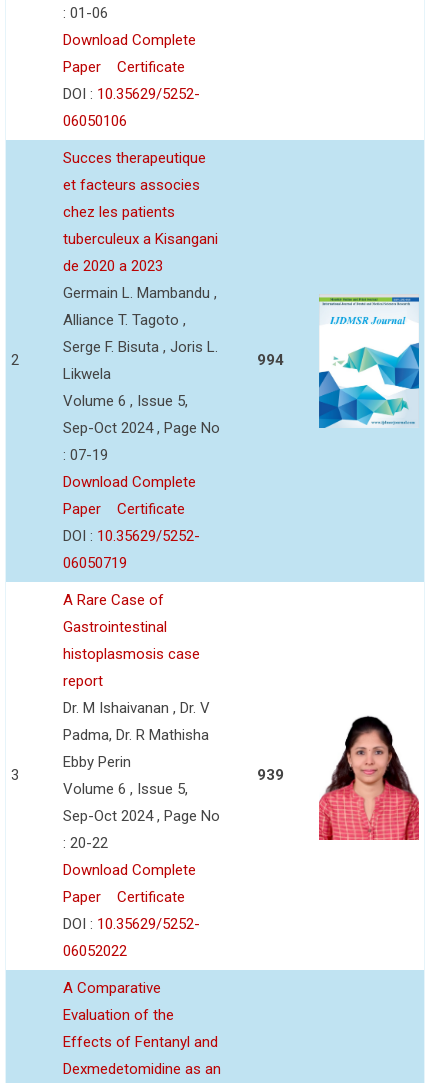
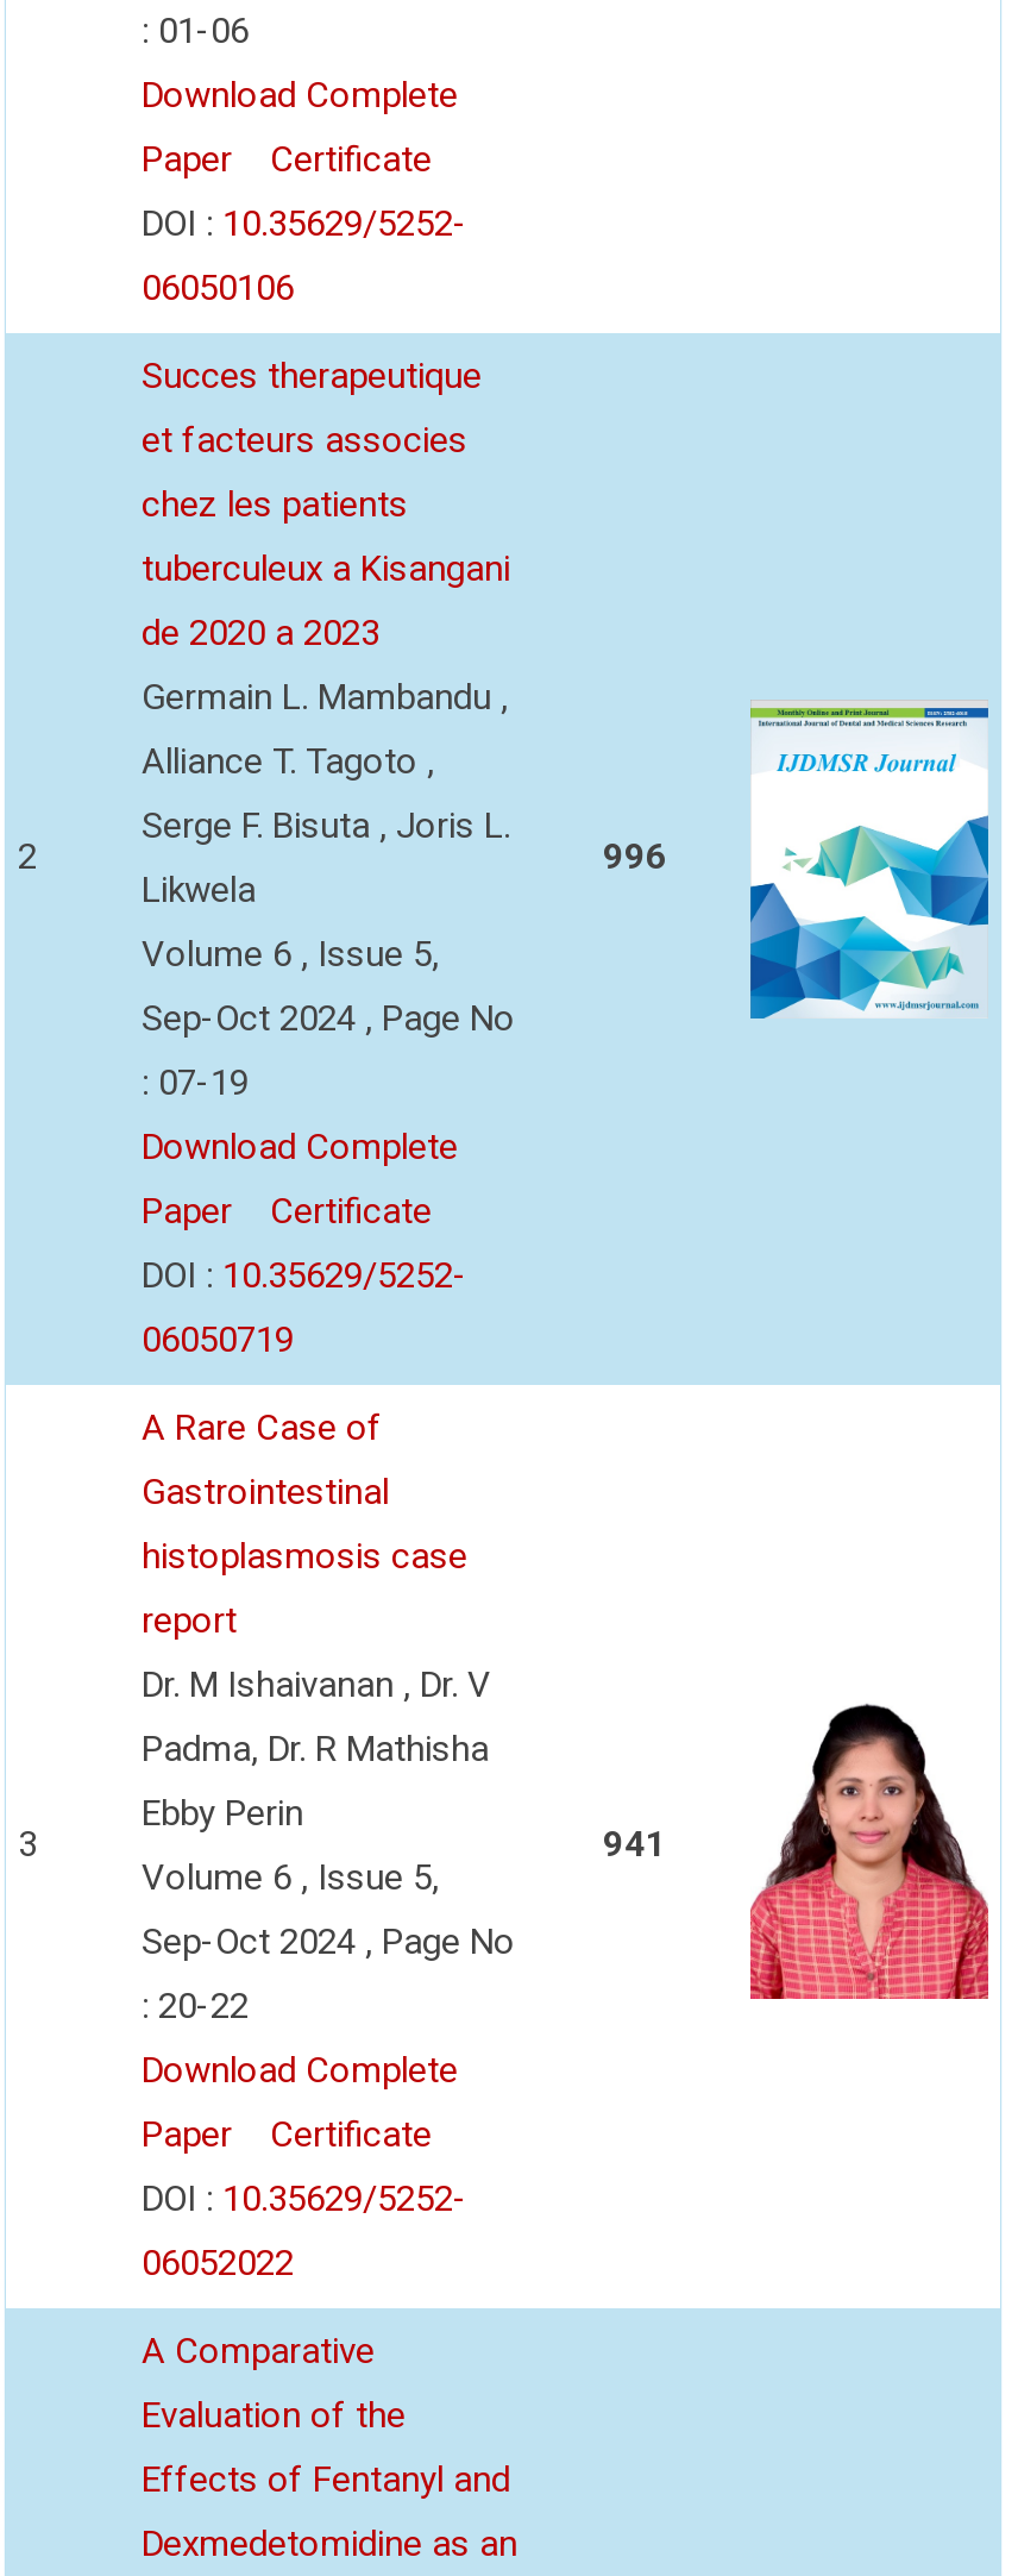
- 994
+ 996

- 939
+ 941
